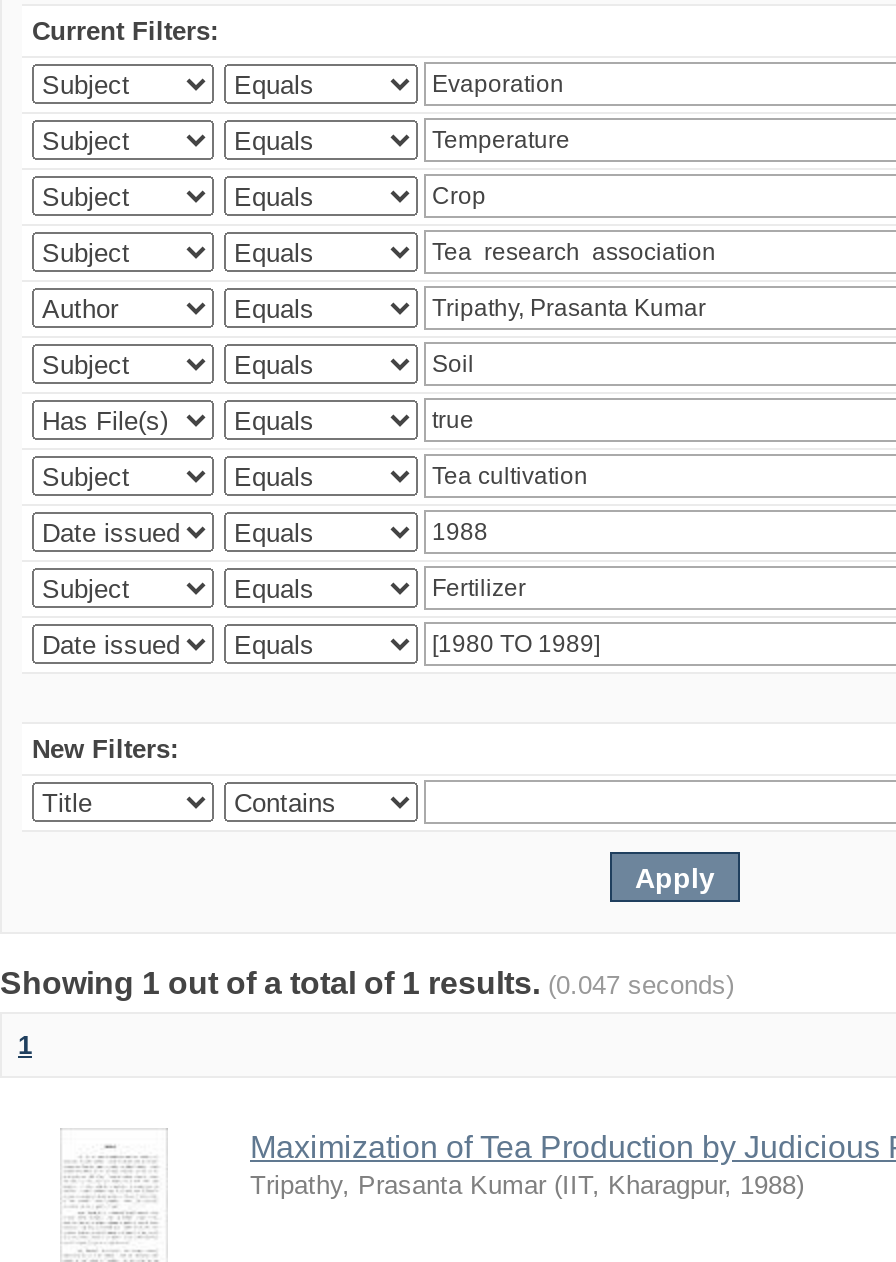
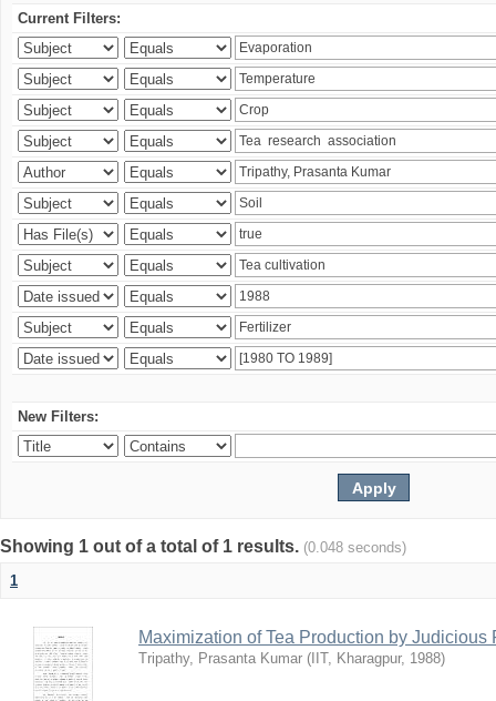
- Showing 1 out of a total of 1 results. (0.047 seconds)
+ Showing 1 out of a total of 1 results. (0.048 seconds)
